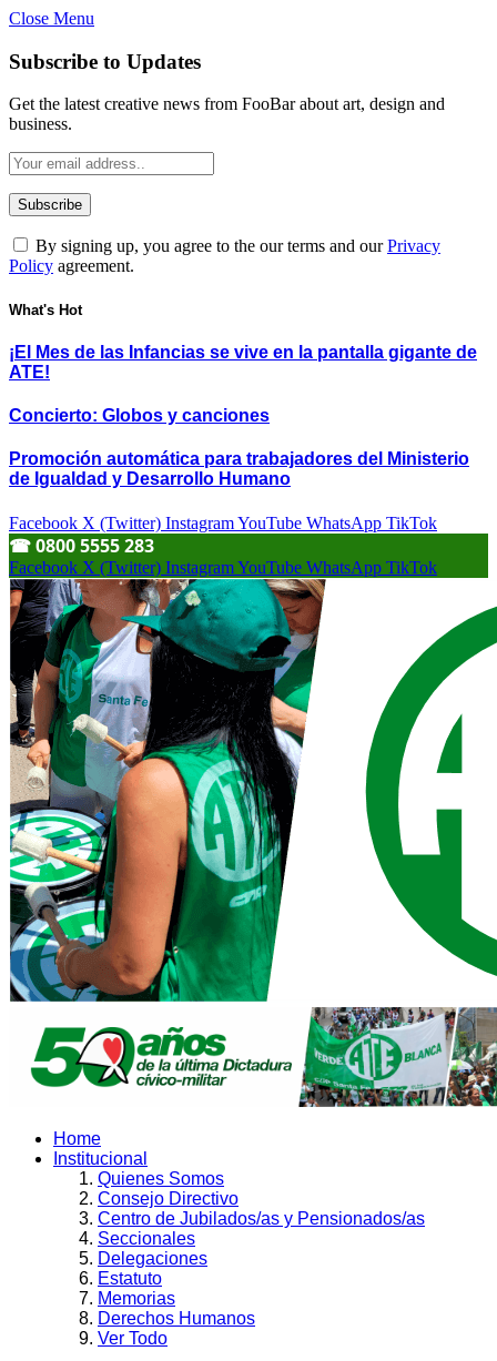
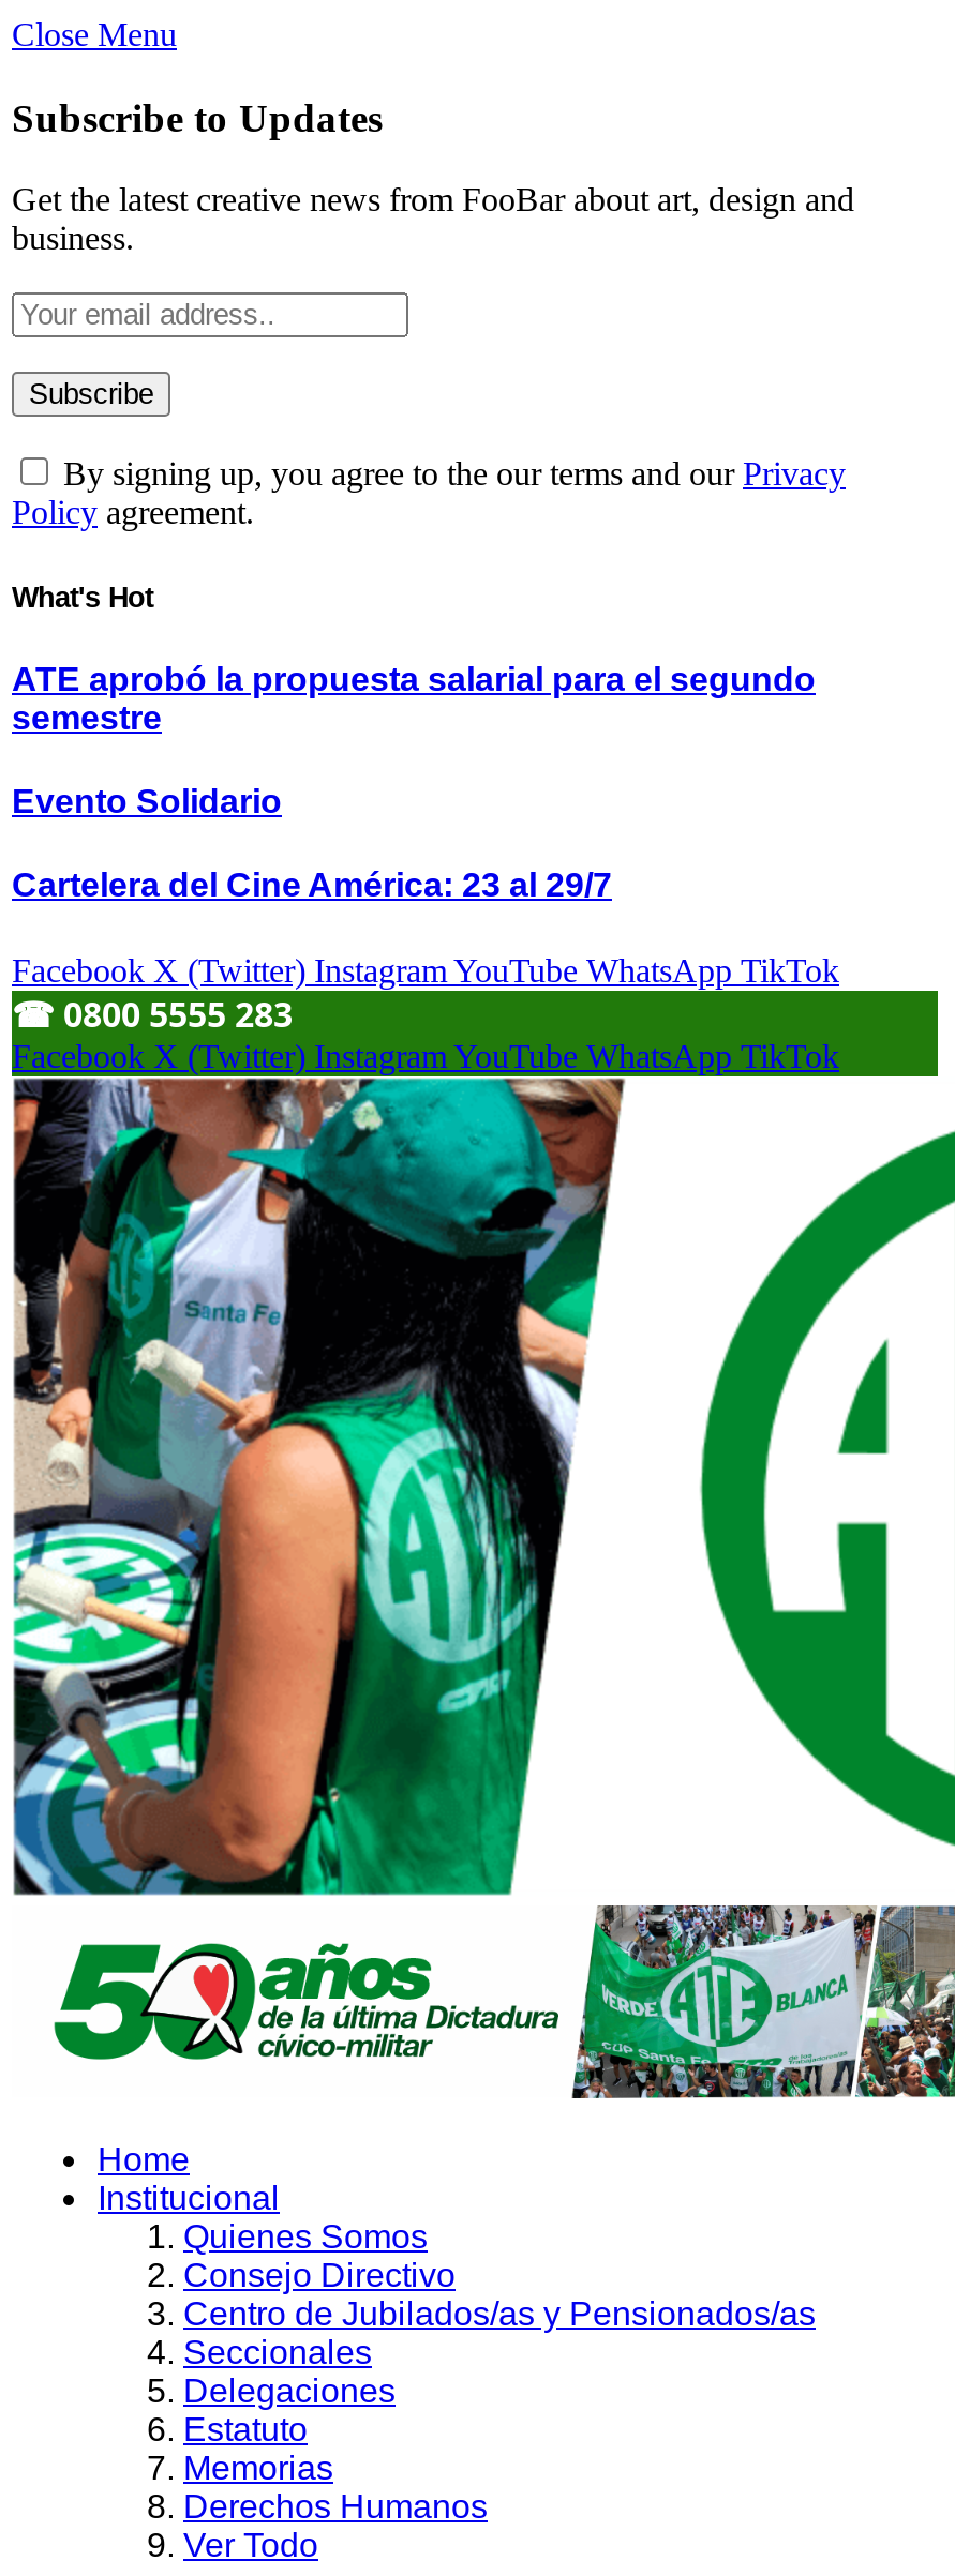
- ¡El Mes de las Infancias se vive en la pantalla gigante de
- ATE!
+ ATE aprobó la propuesta salarial para el segundo
+ semestre

- Concierto: Globos y canciones
+ Evento Solidario

- Promoción automática para trabajadores del Ministerio
- de Igualdad y Desarrollo Humano
+ Cartelera del Cine América: 23 al 29/7
